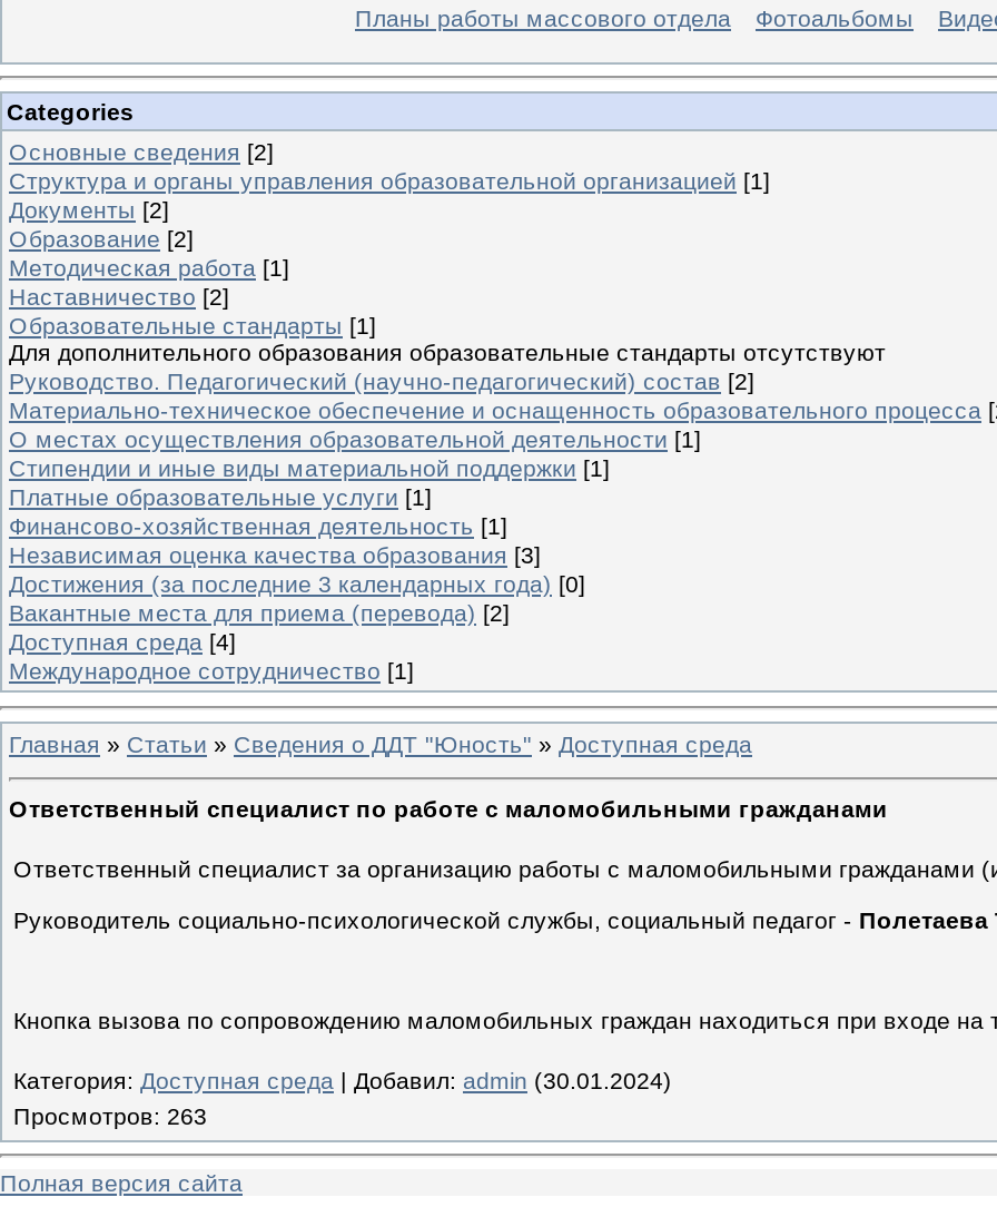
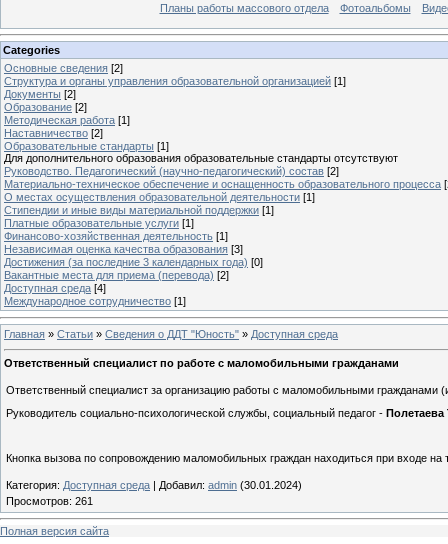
- Просмотров: 263
+ Просмотров: 261
